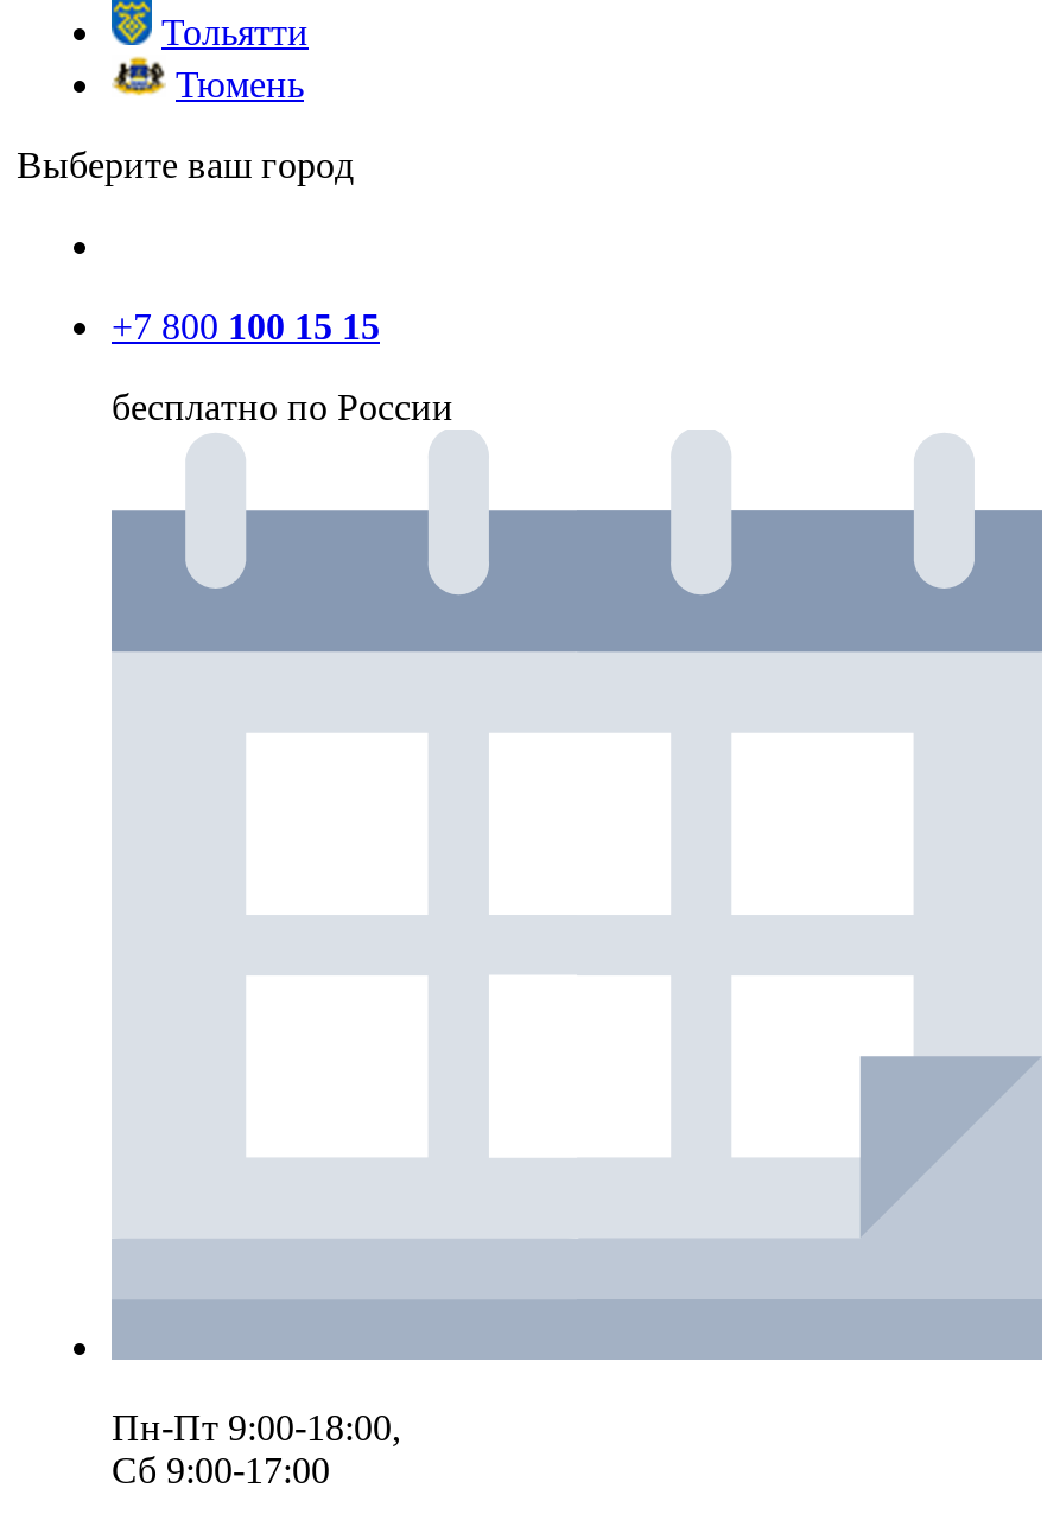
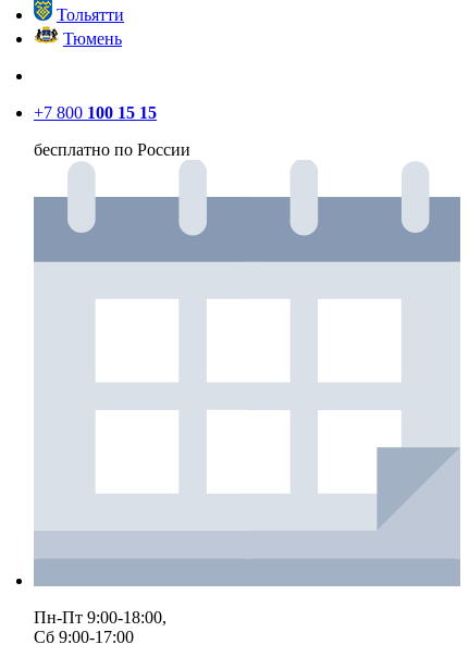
- Выберите ваш город
